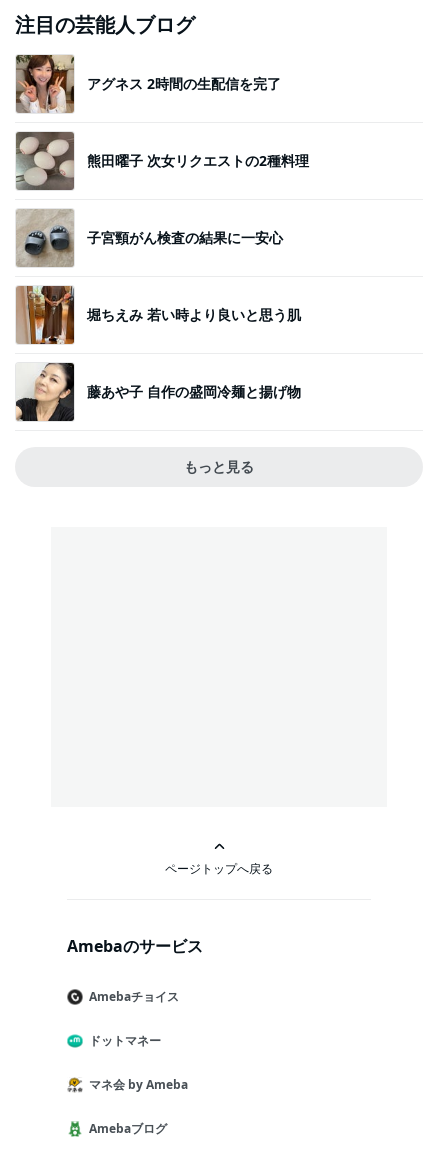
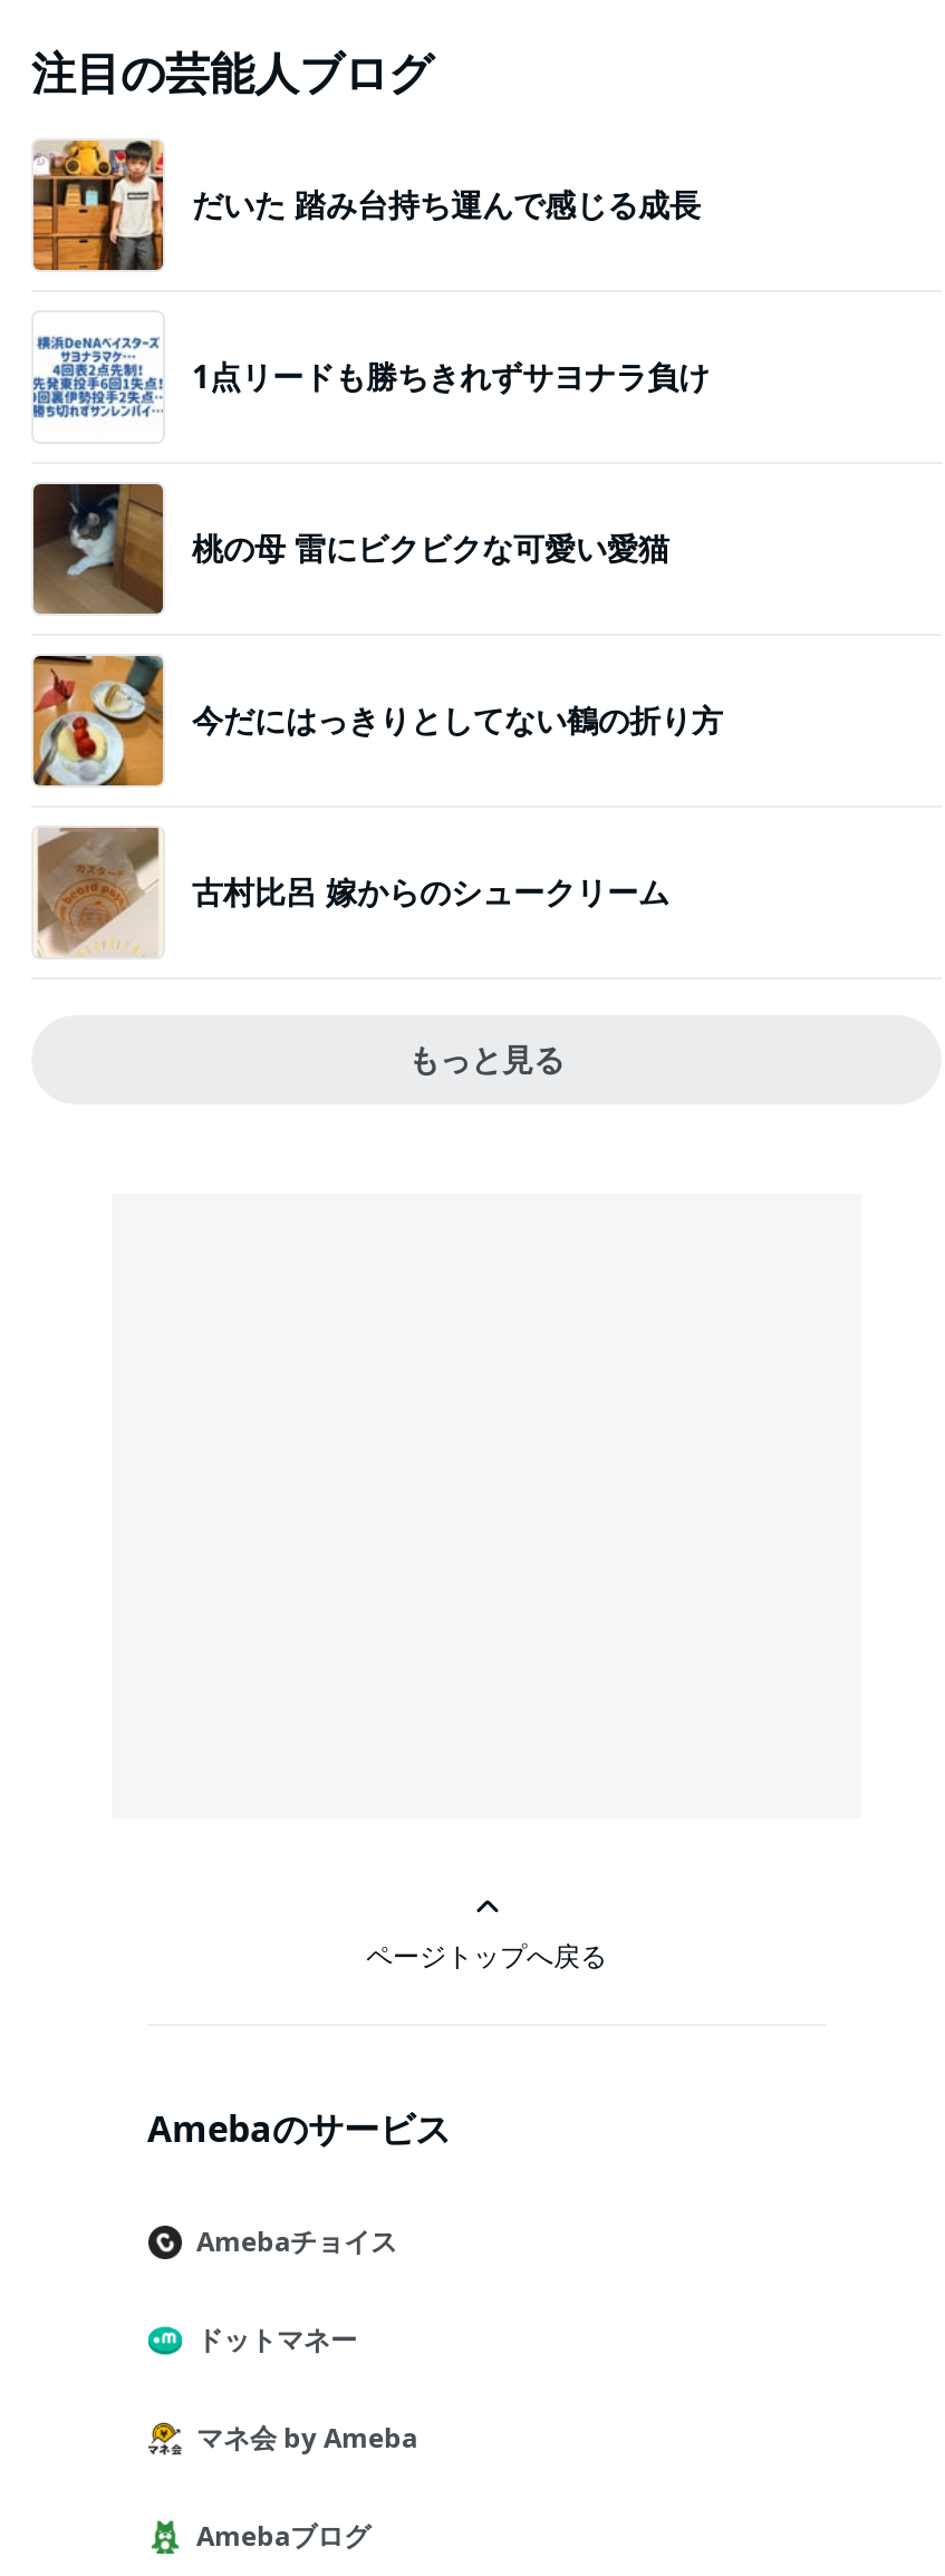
- [image]
- アグネス 2時間の生配信を完了
+ [image]
+ だいた 踏み台持ち運んで感じる成長

- [image]
- 熊田曜子 次女リクエストの2種料理
+ [image]
+ 1点リードも勝ちきれずサヨナラ負け

- [image]
- 子宮頸がん検査の結果に一安心
+ [image]
+ 桃の母 雷にビクビクな可愛い愛猫

- [image]
- 堀ちえみ 若い時より良いと思う肌
+ [image]
+ 今だにはっきりとしてない鶴の折り方

- [image]
- 藤あや子 自作の盛岡冷麺と揚げ物
+ [image]
+ 古村比呂 嫁からのシュークリーム
